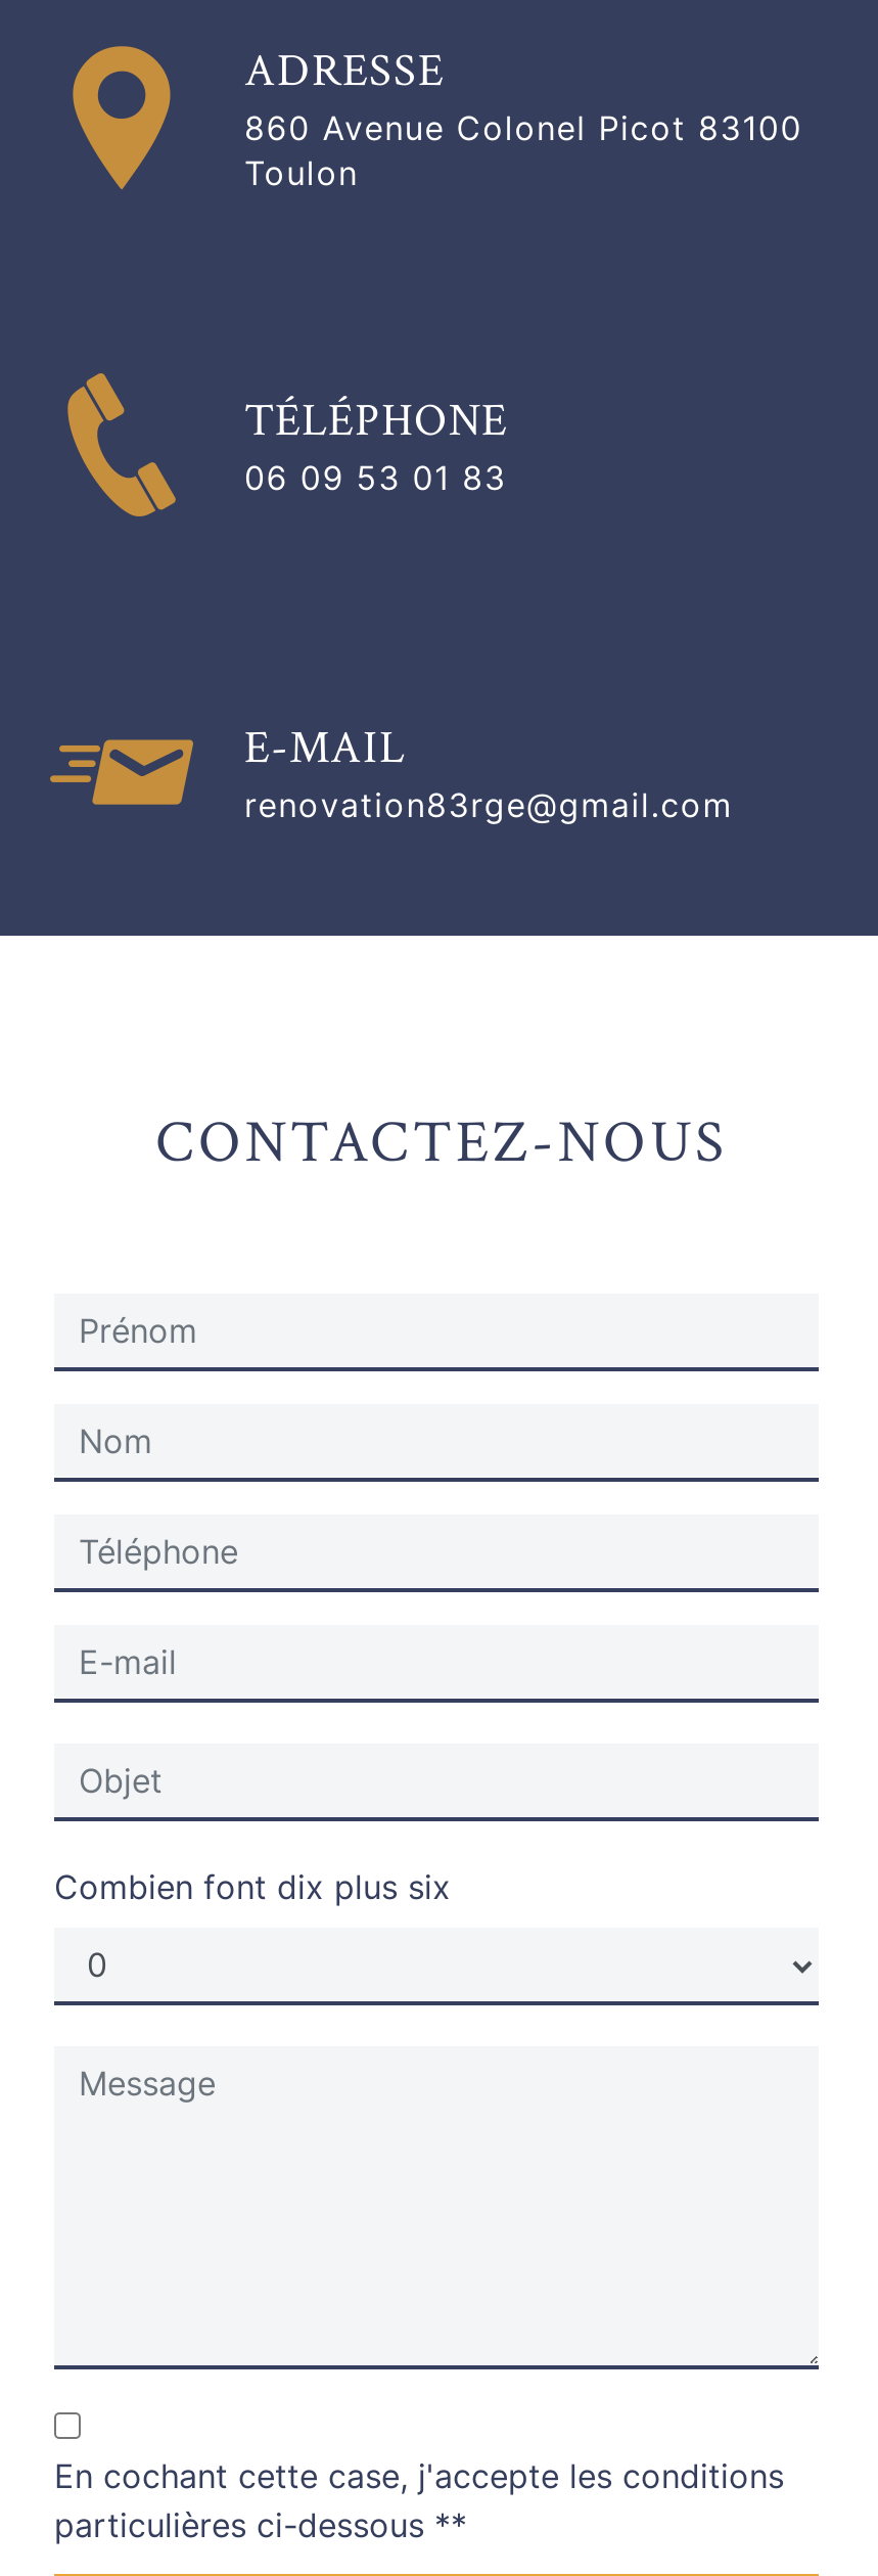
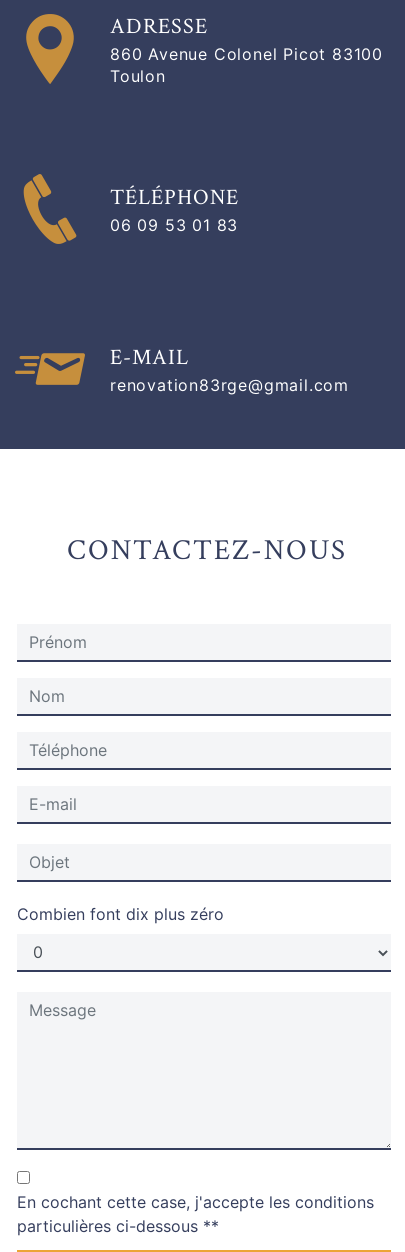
- Combien font dix plus six
+ Combien font dix plus zéro
